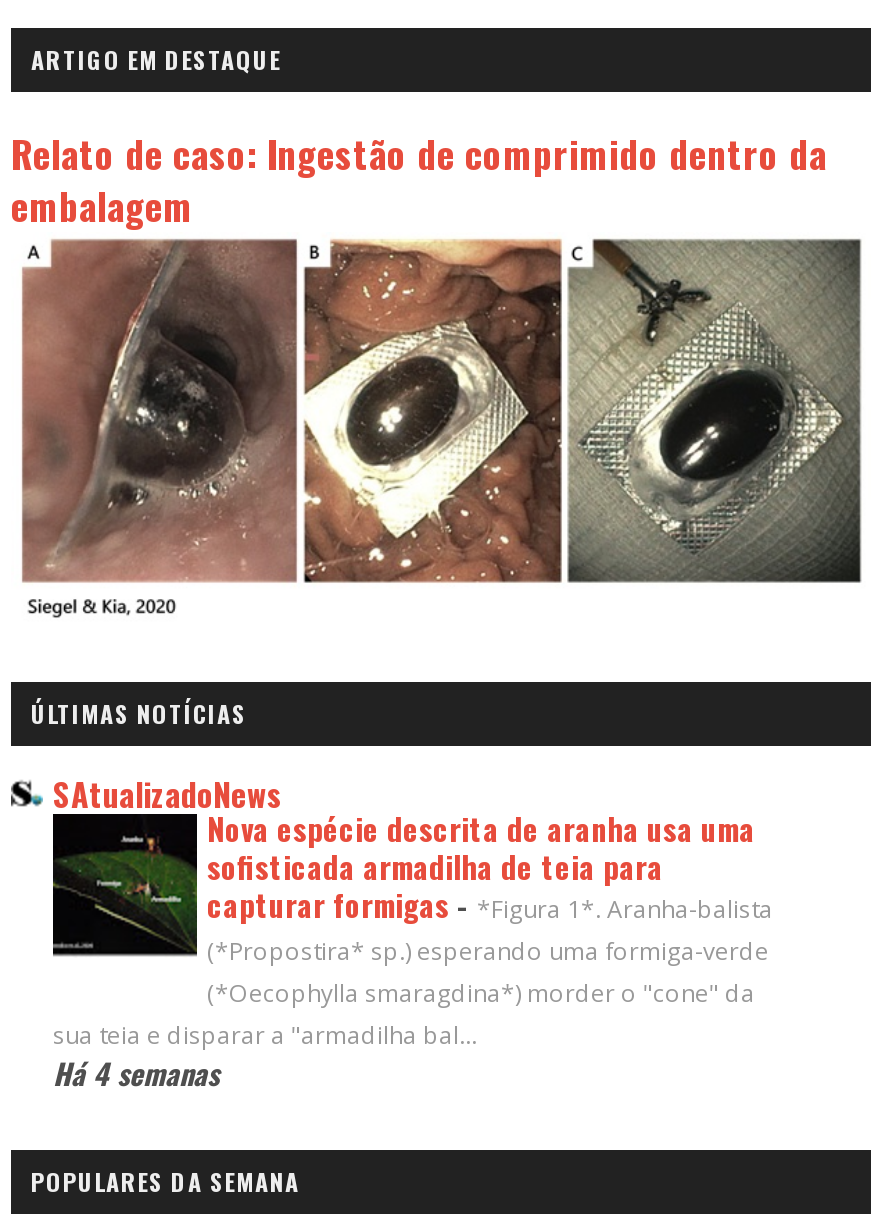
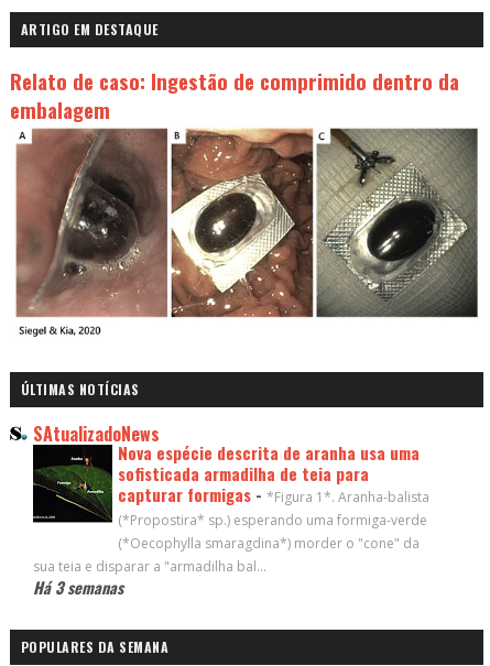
- Há 4 semanas
+ Há 3 semanas
